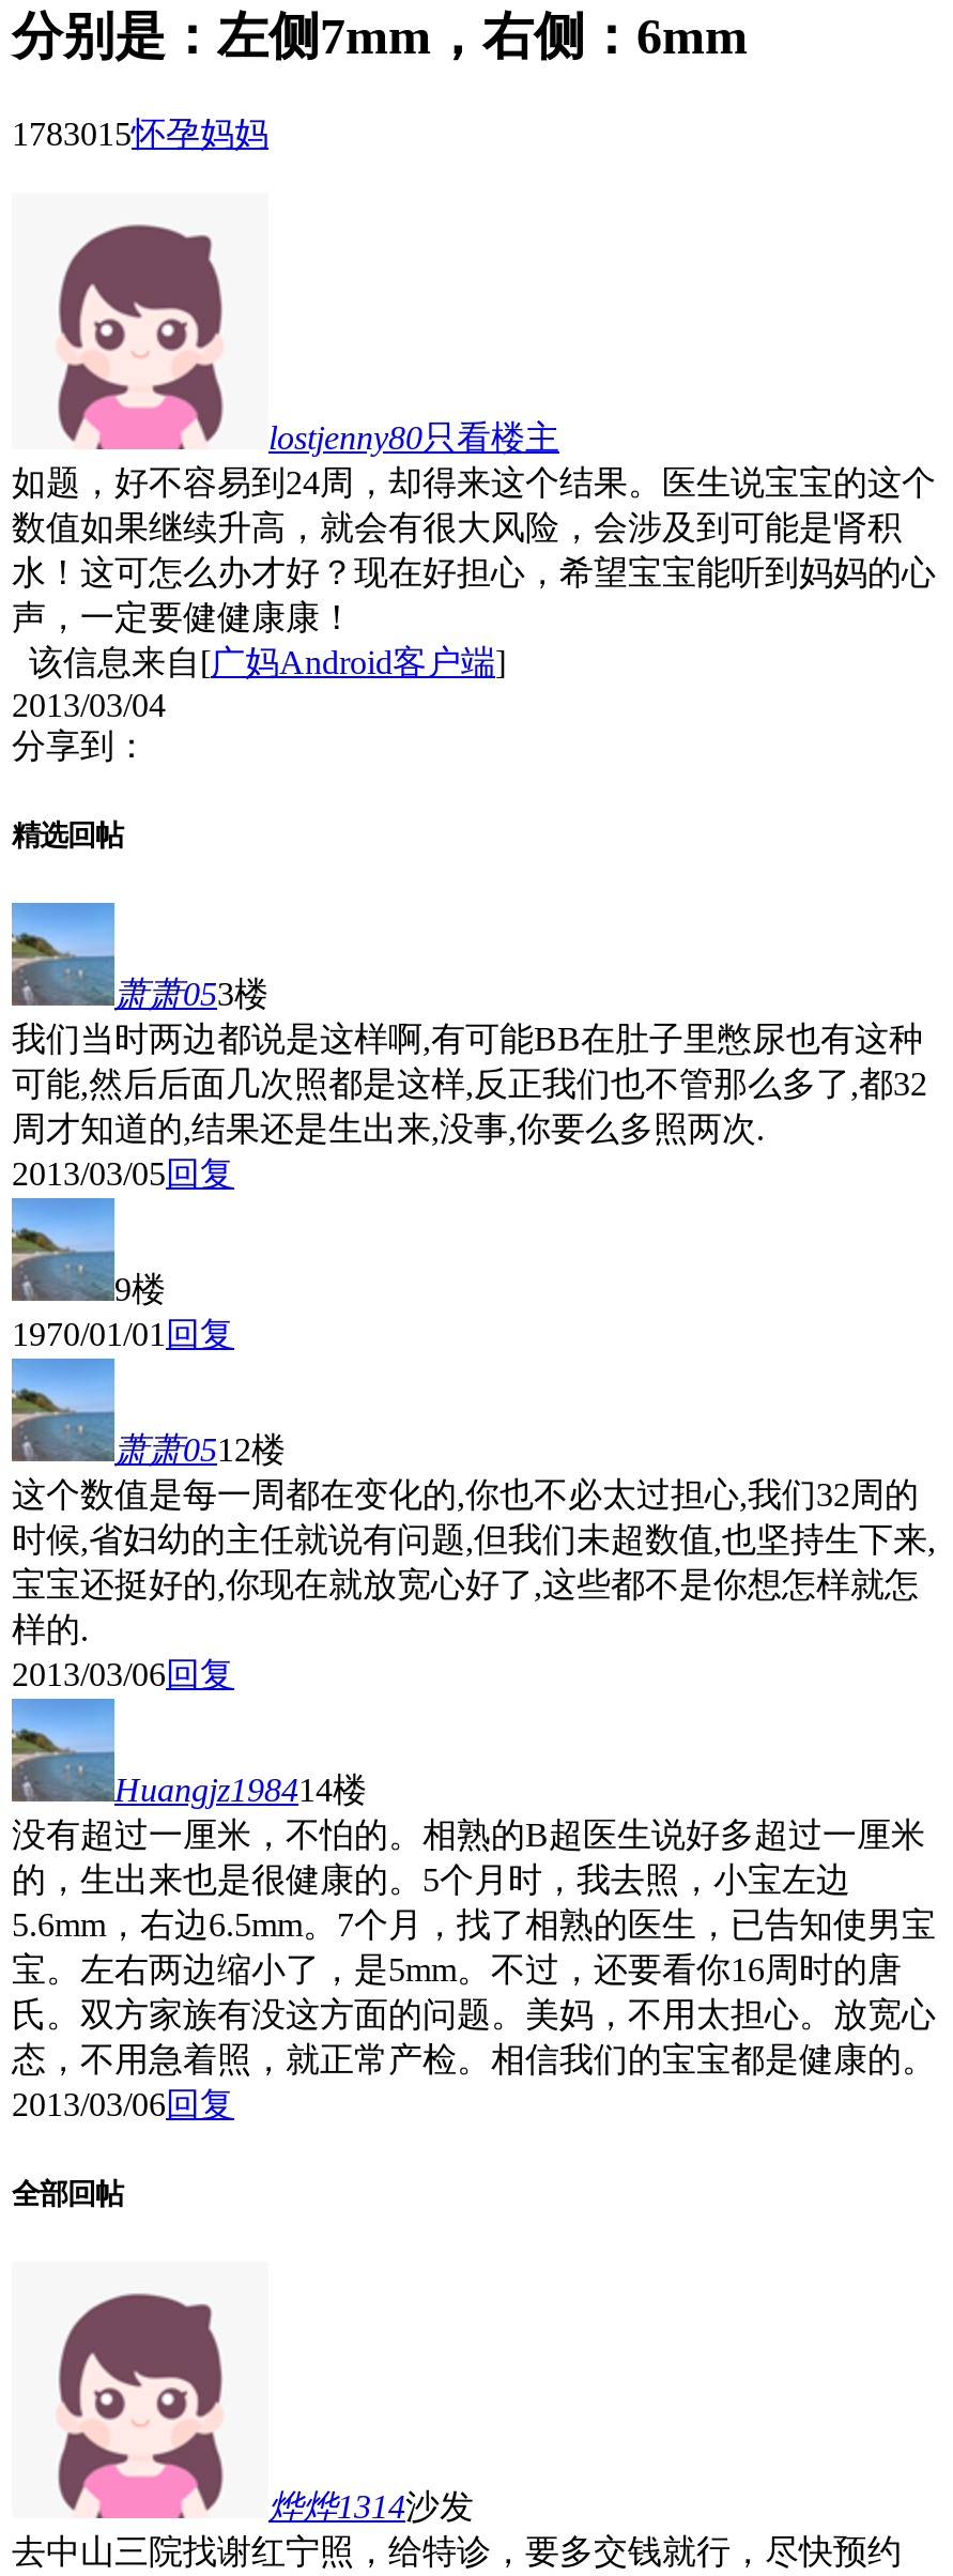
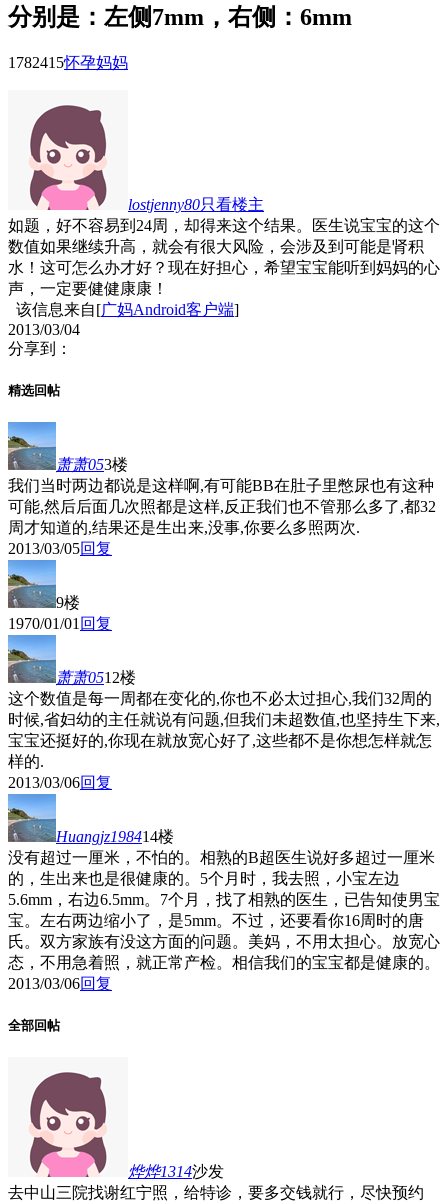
- 1783015怀孕妈妈
+ 1782415怀孕妈妈
